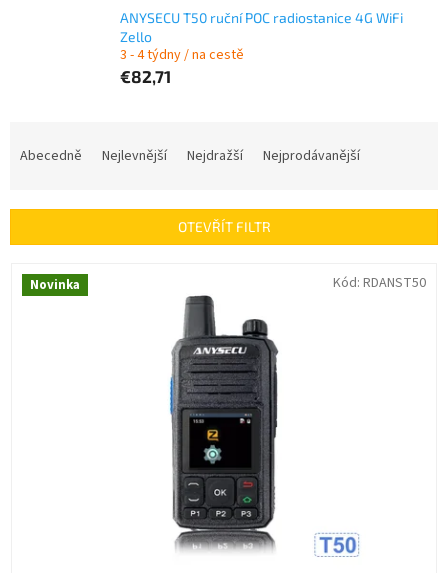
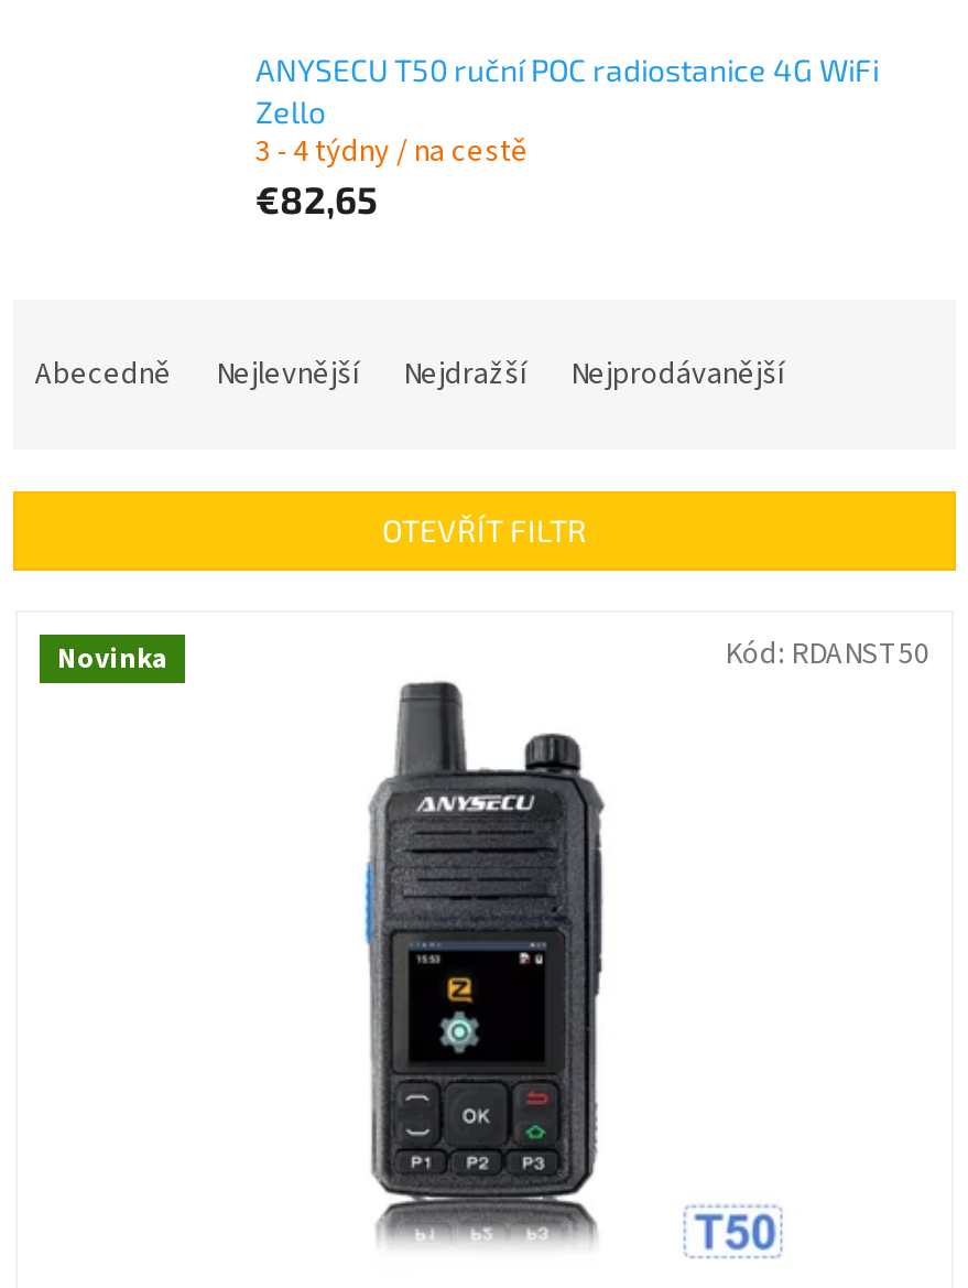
- €82,71
+ €82,65
